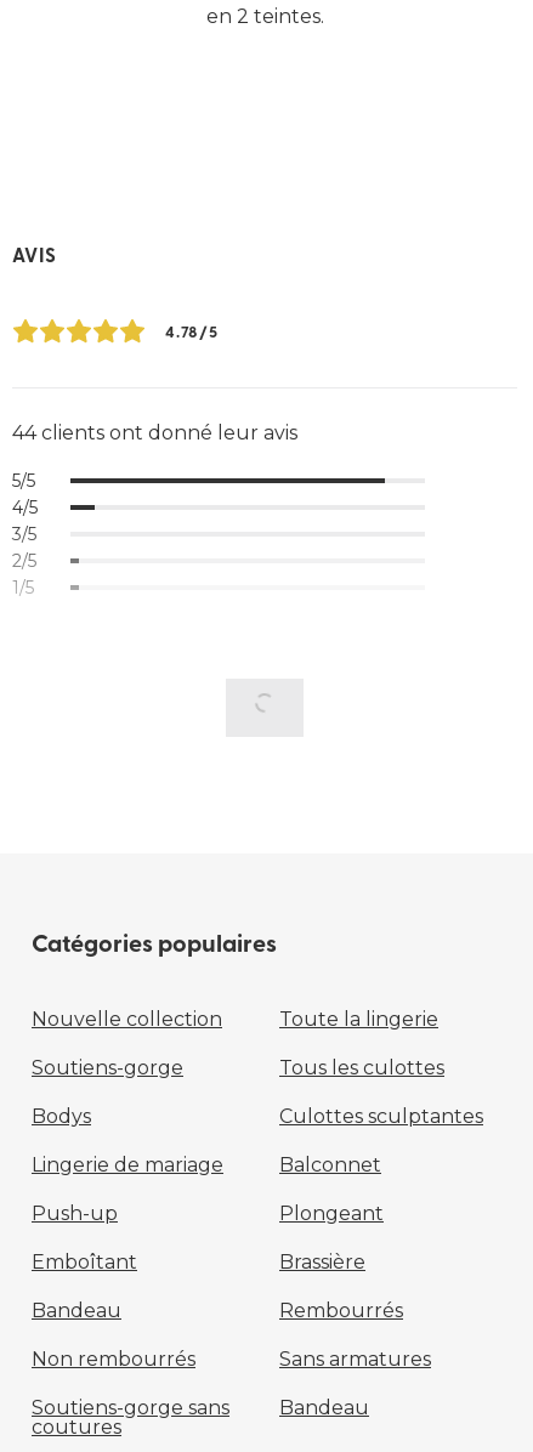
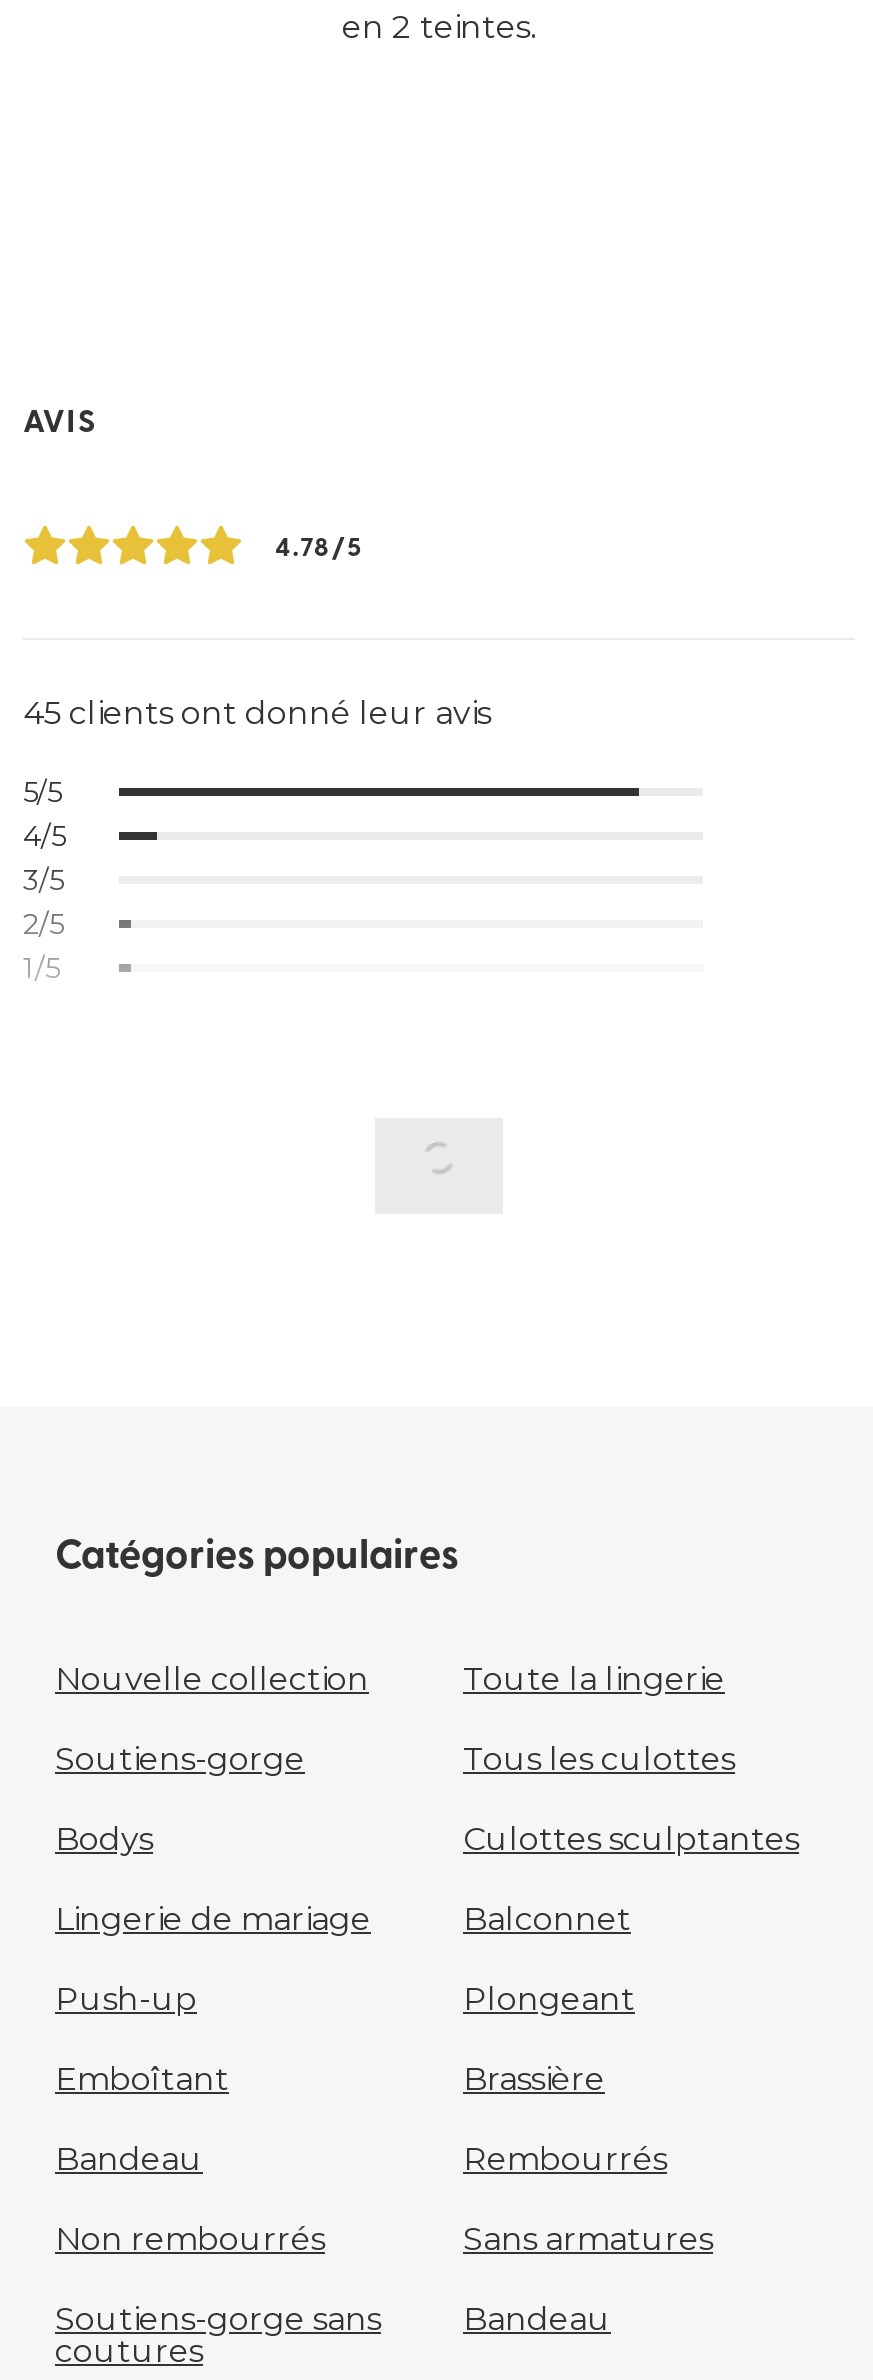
- 44 clients ont donné leur avis
+ 45 clients ont donné leur avis
